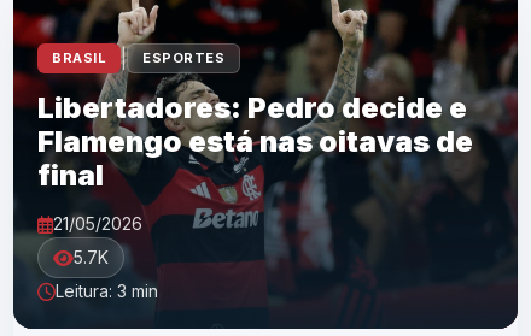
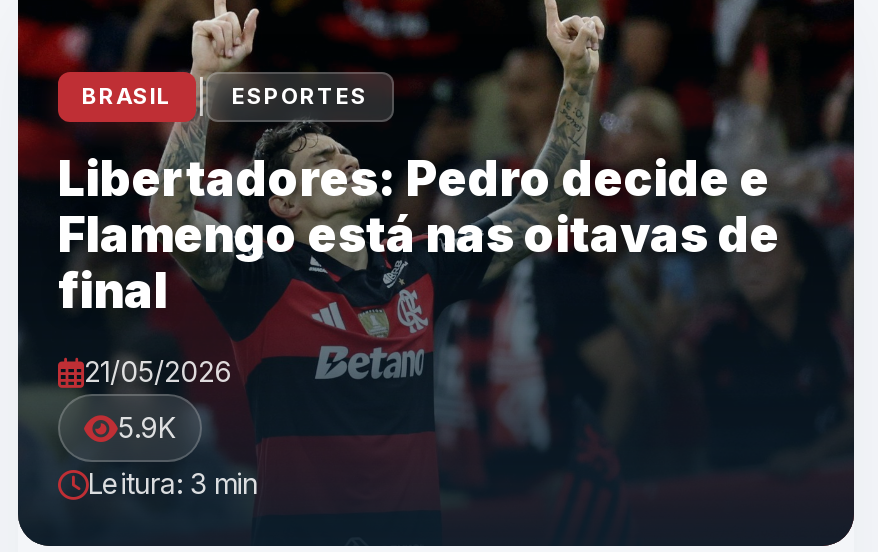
- 5.7K
+ 5.9K
